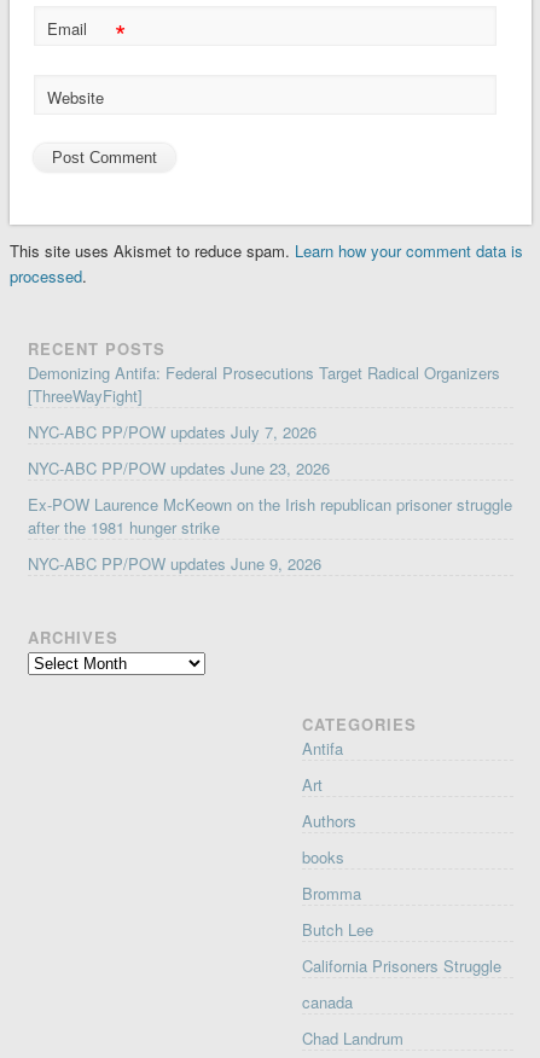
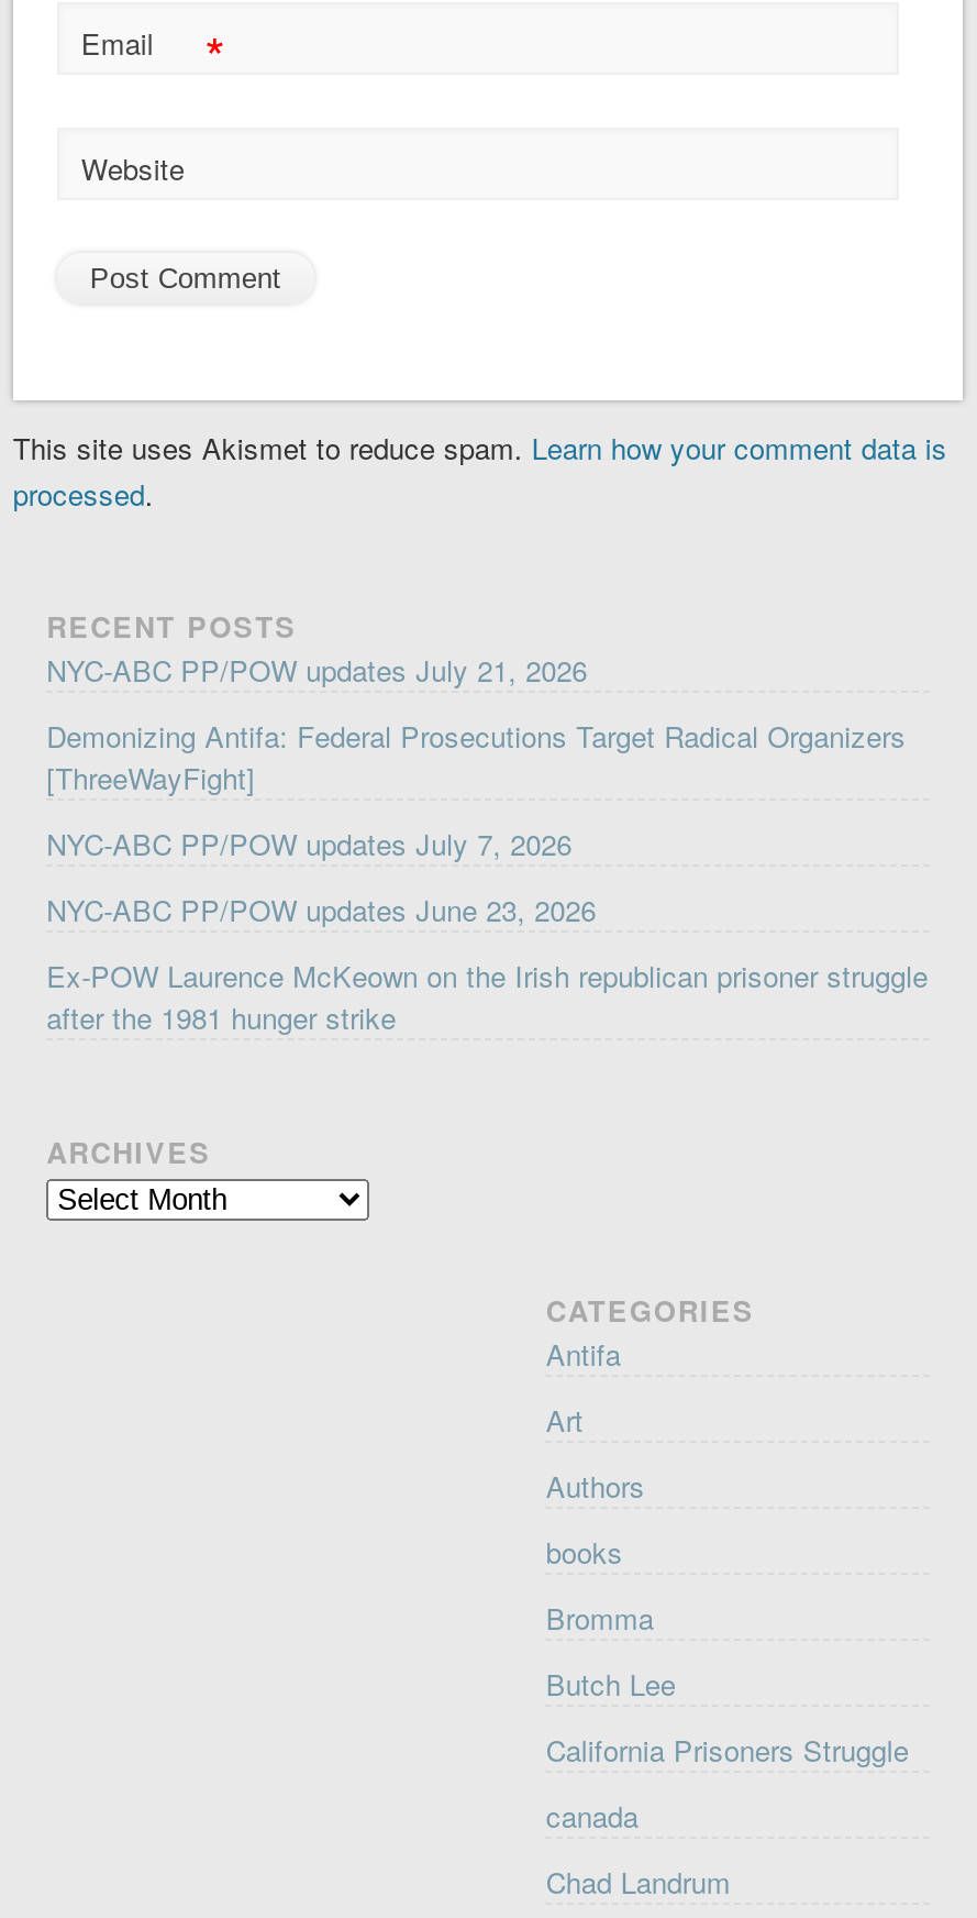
+ NYC-ABC PP/POW updates July 21, 2026

moved down: Demonizing Antifa: Federal Prosecutions Target Radical Organizers | [ThreeWayFight] | NYC-ABC PP/POW updates July 7, 2026 | NYC-ABC PP/POW updates June 23, 2026 | Ex-POW Laurence McKeown on the Irish republican prisoner struggle | after the 1981 hunger strike

- NYC-ABC PP/POW updates June 9, 2026
